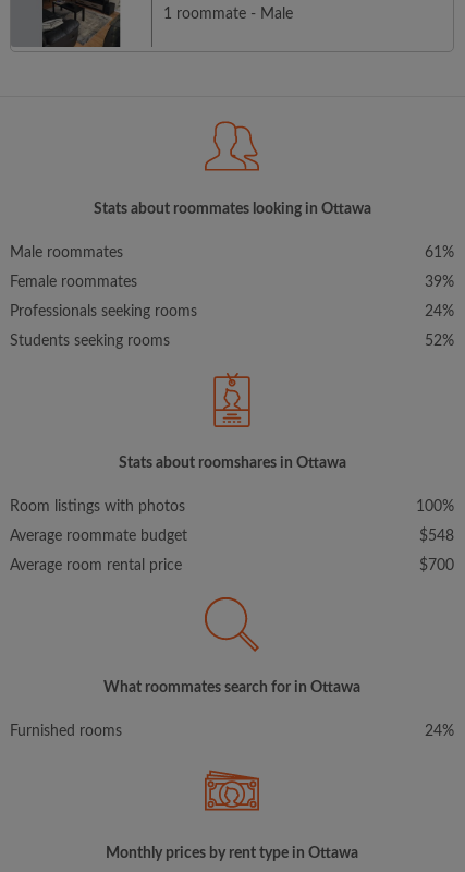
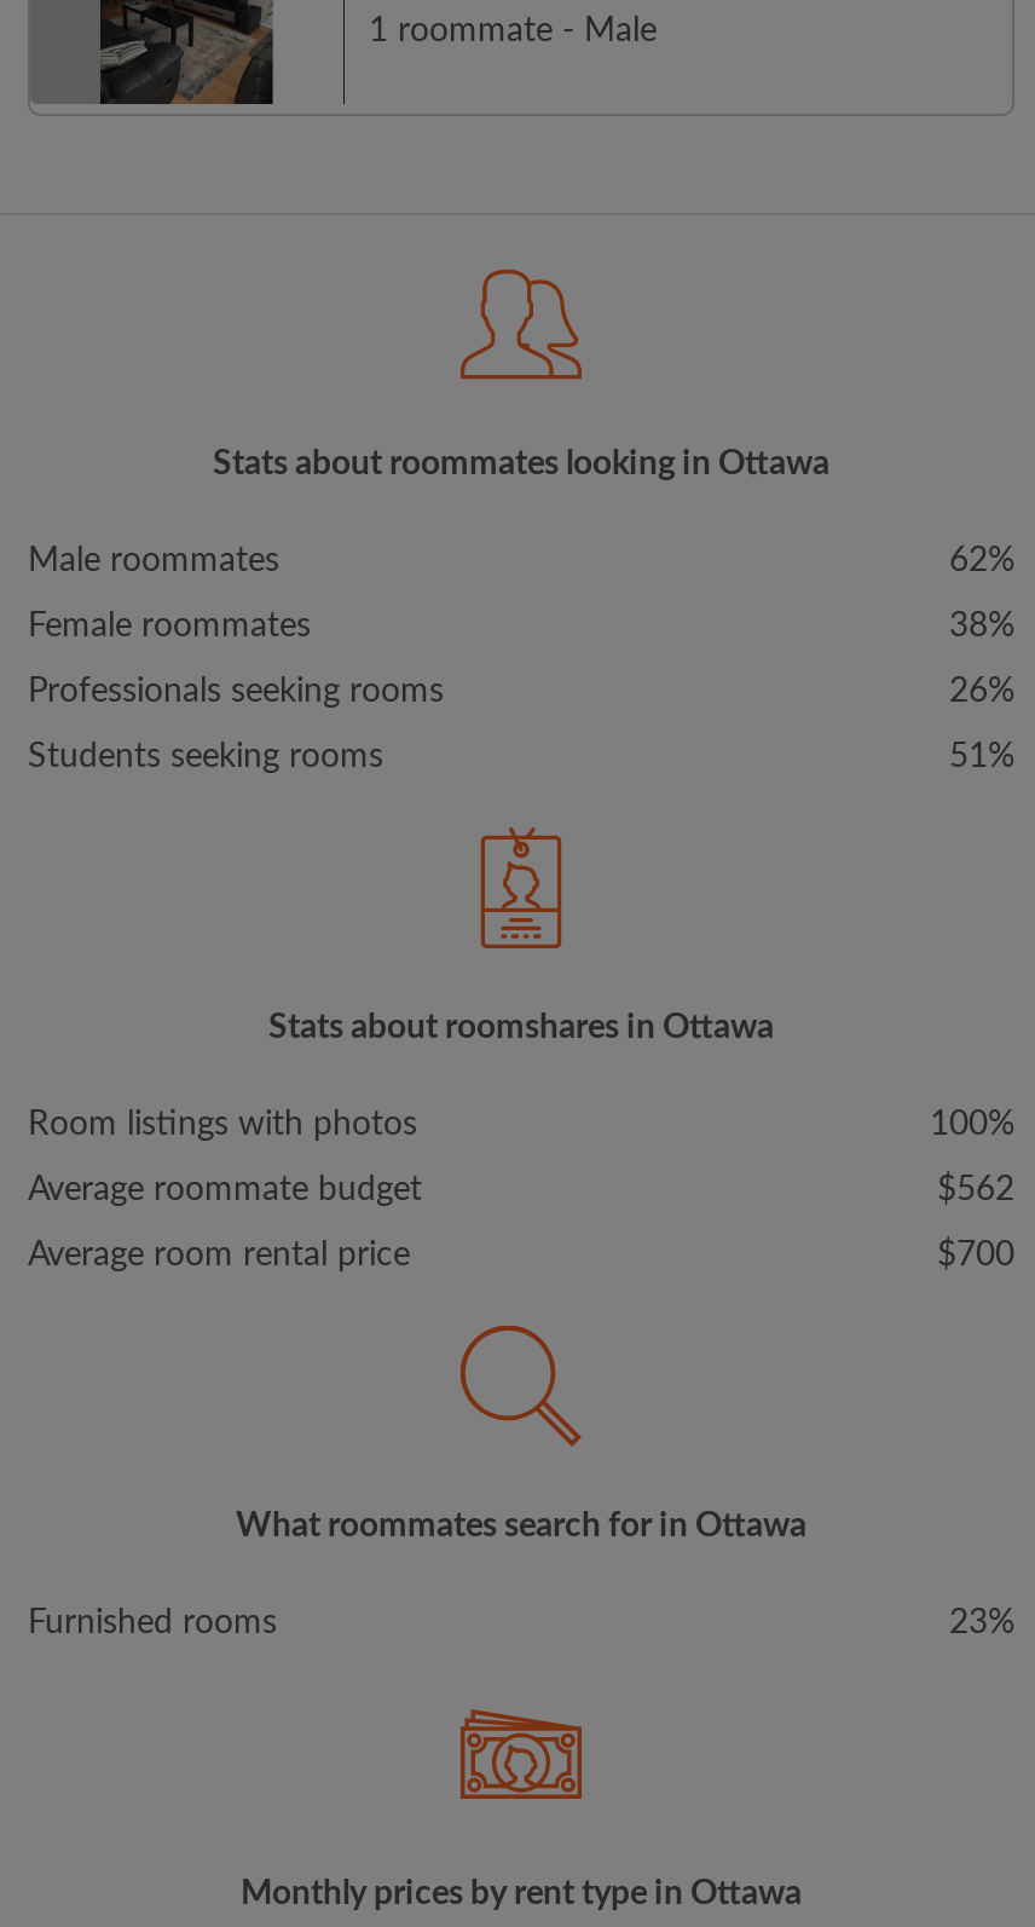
- 61%
+ 62%

- 39%
+ 38%

- 24%
+ 26%

- 52%
+ 51%

- $548
+ $562

- 24%
+ 23%
